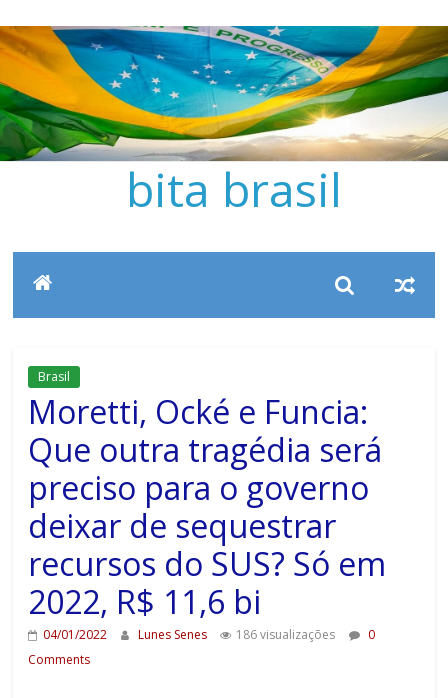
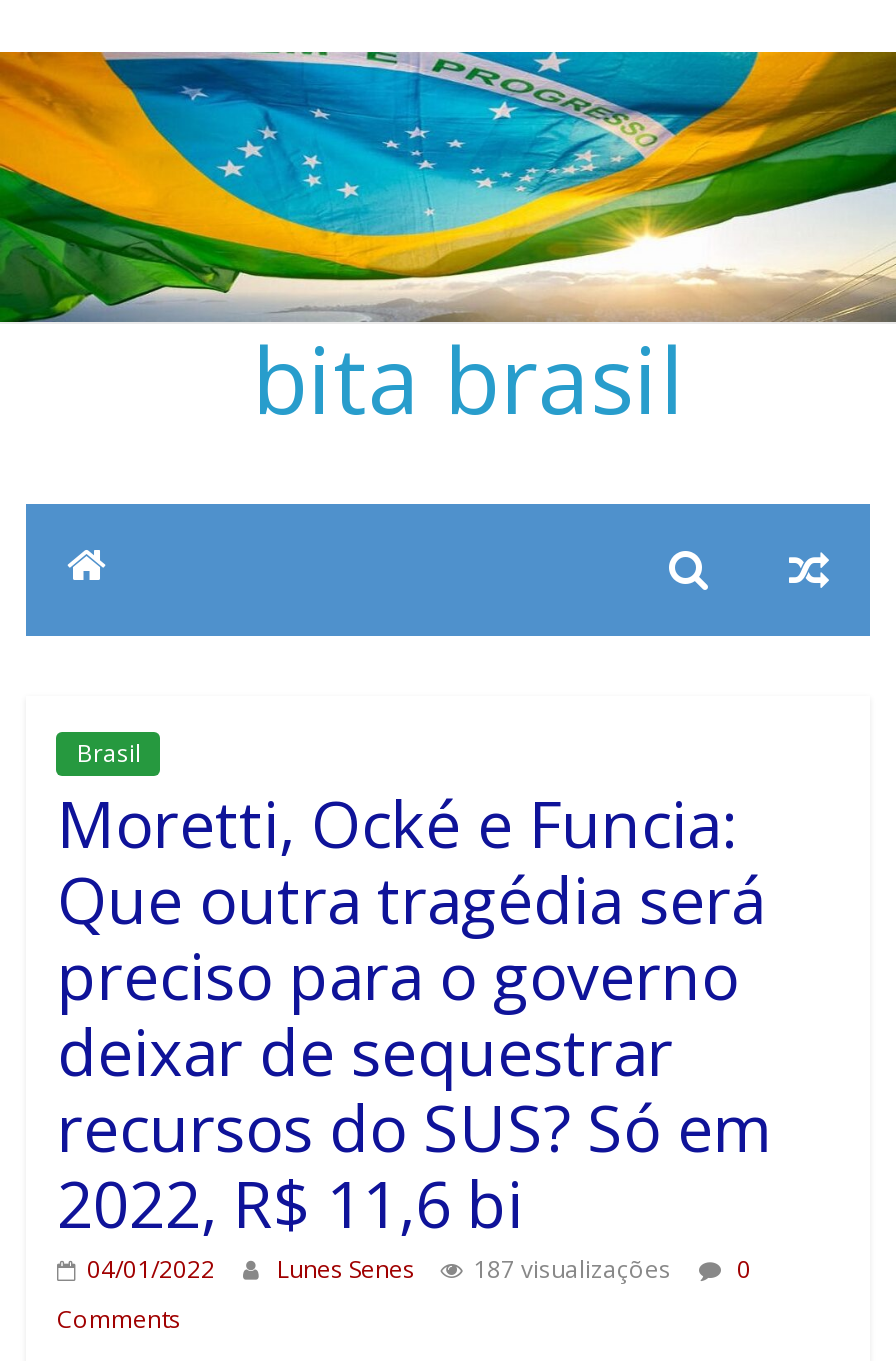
- 186 visualizações
+ 187 visualizações
